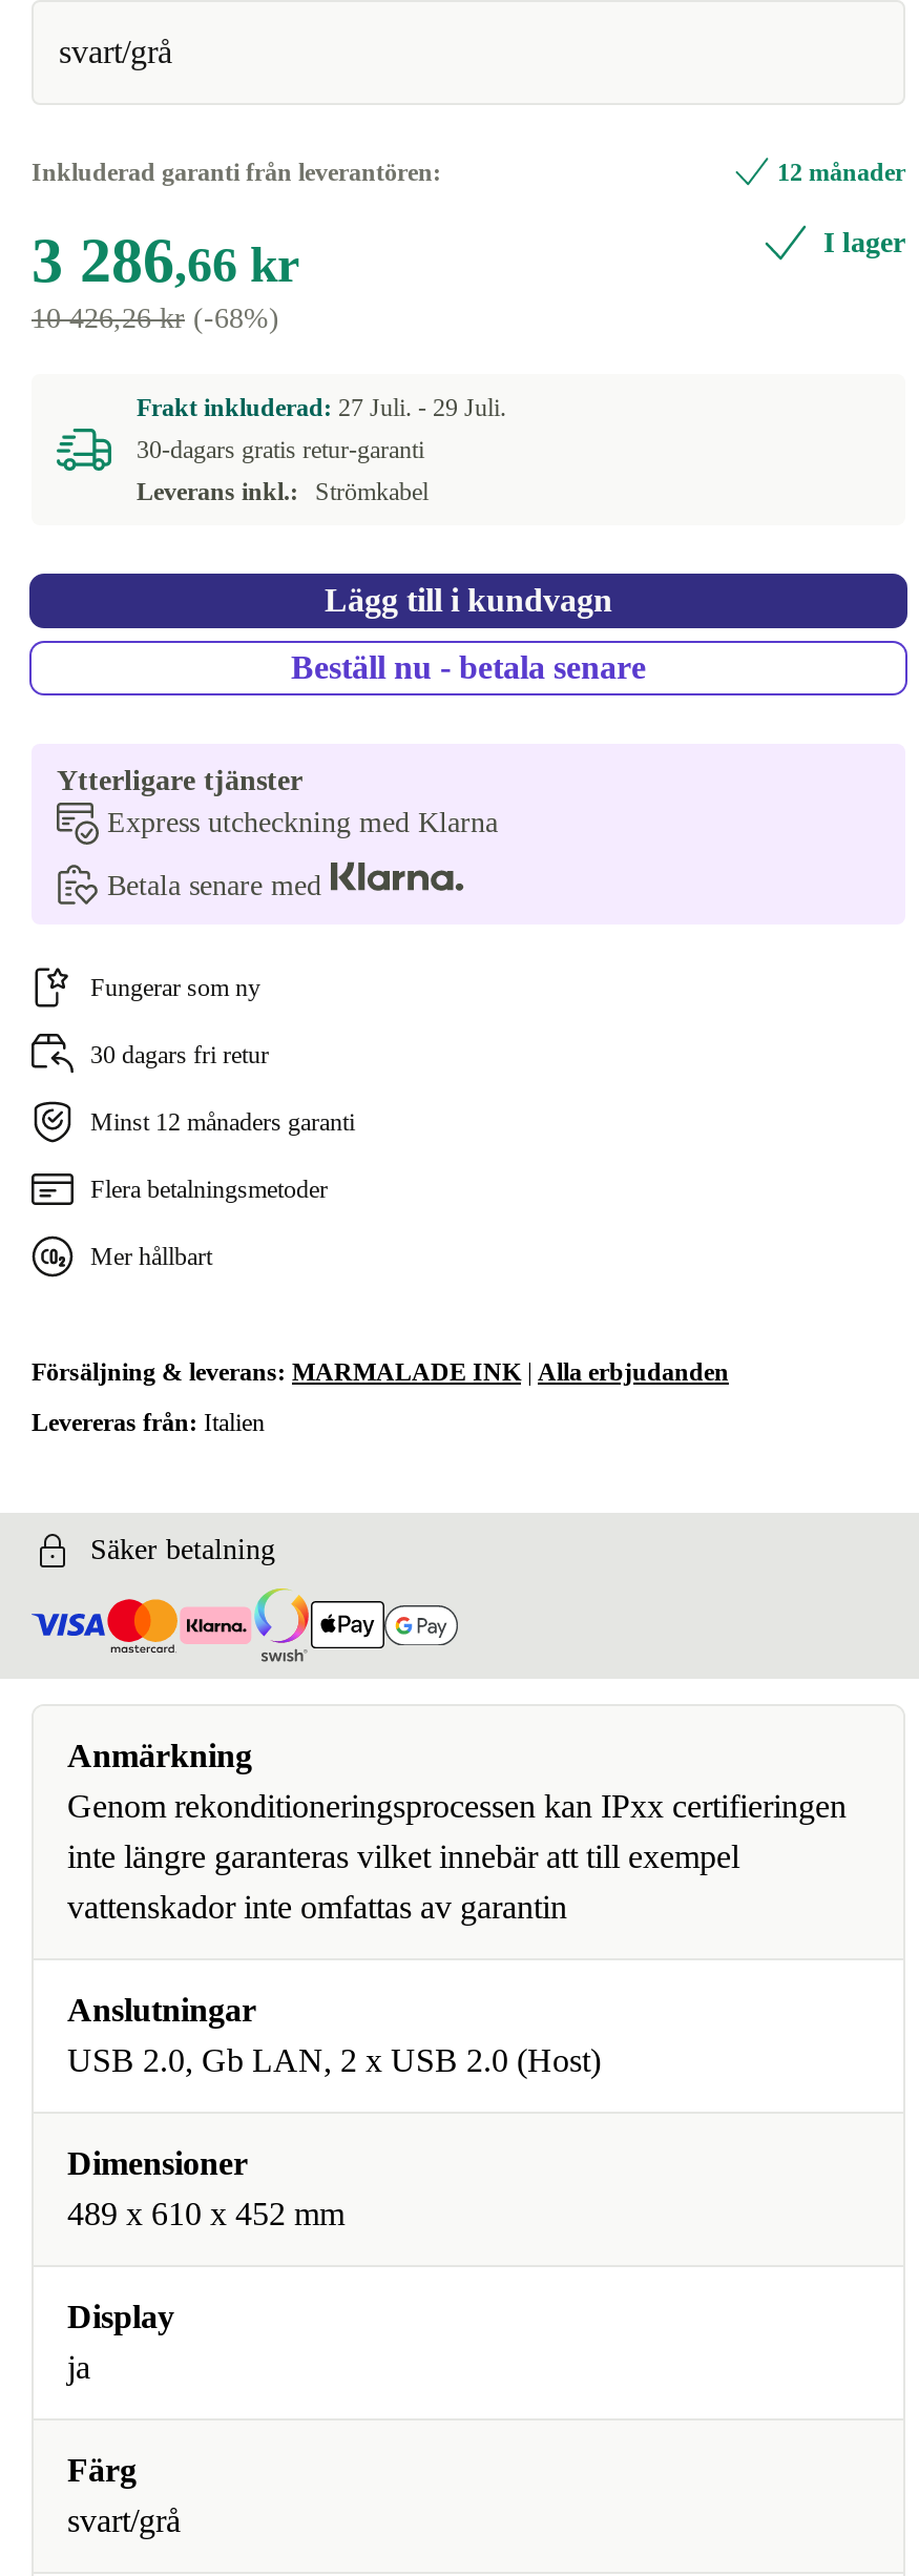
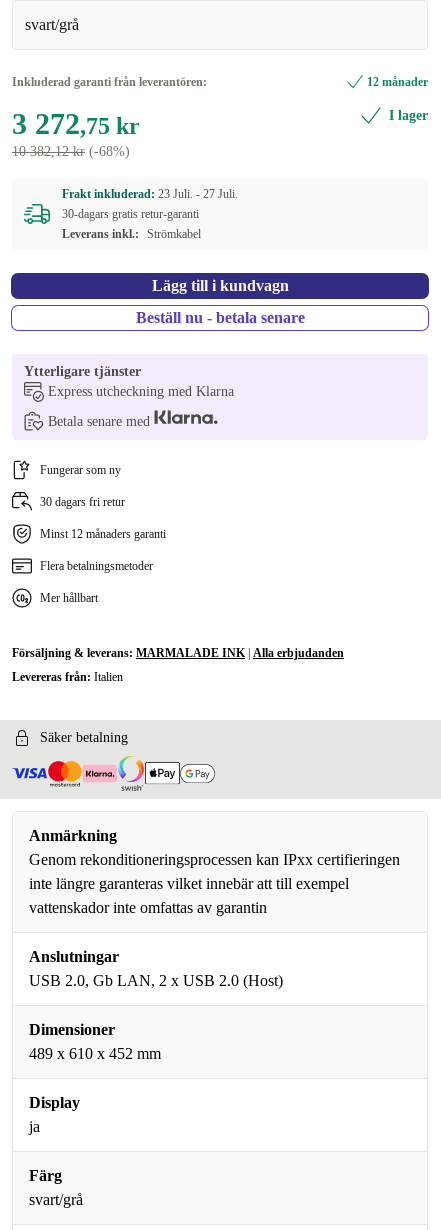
- 3 286,66 kr
+ 3 272,75 kr

- 10 426,26 kr (-68%)
+ 10 382,12 kr (-68%)

- Frakt inkluderad: 27 Juli. - 29 Juli.
+ Frakt inkluderad: 23 Juli. - 27 Juli.
